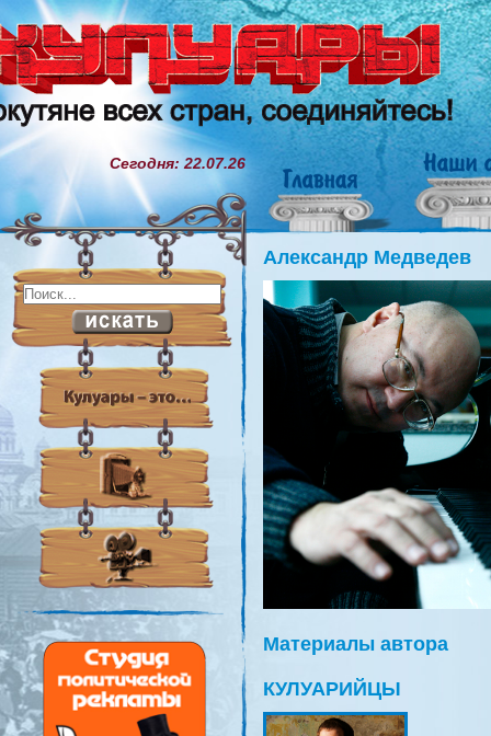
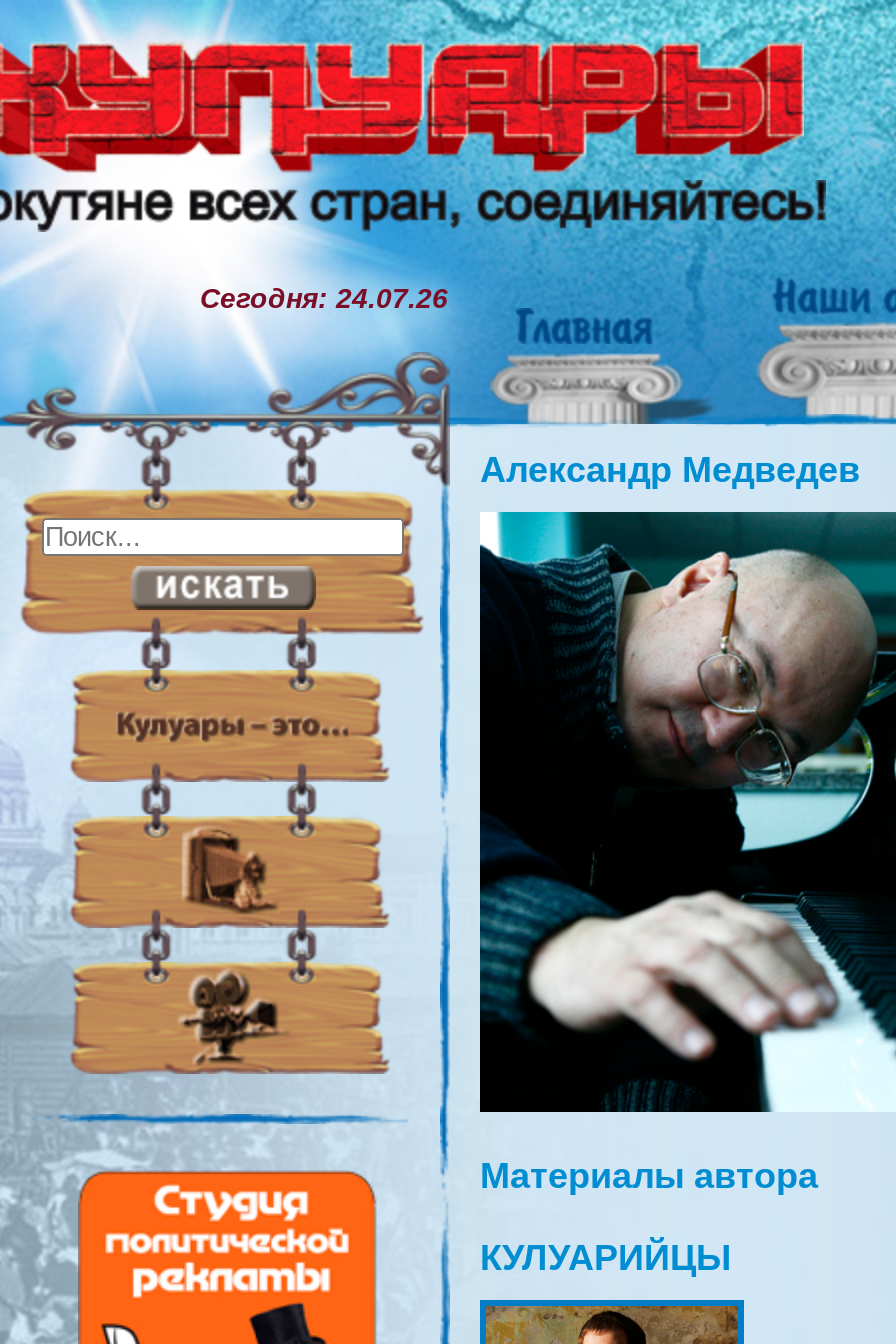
- Сегодня: 22.07.26
+ Сегодня: 24.07.26
